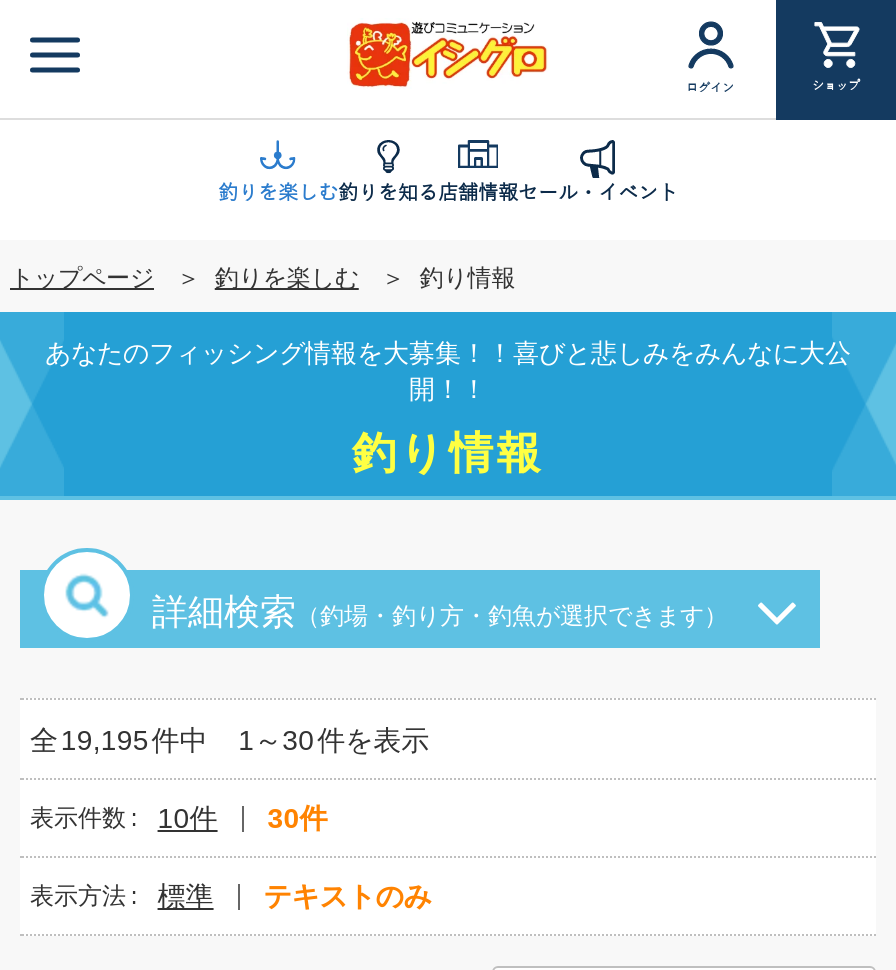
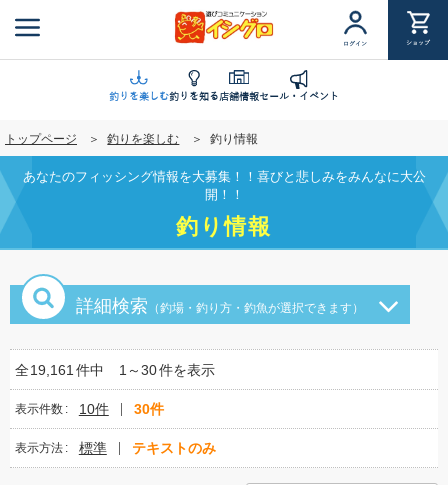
- 全 19,195 件中 1～30 件を表示
+ 全 19,161 件中 1～30 件を表示
